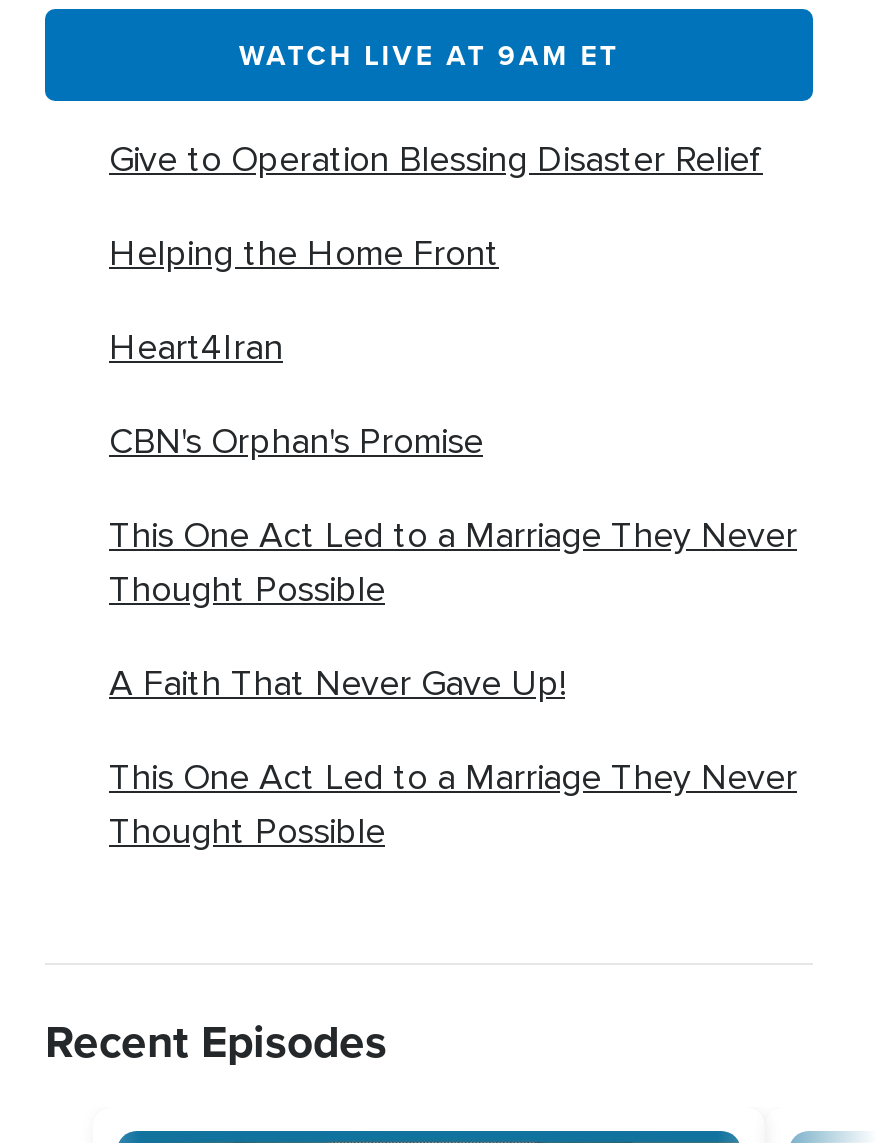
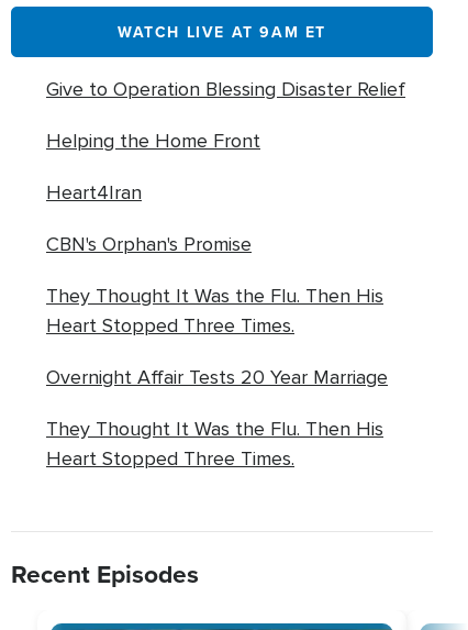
- This One Act Led to a Marriage They Never
- Thought Possible
+ They Thought It Was the Flu. Then His
+ Heart Stopped Three Times.

- A Faith That Never Gave Up!
+ Overnight Affair Tests 20 Year Marriage

- This One Act Led to a Marriage They Never
- Thought Possible
+ They Thought It Was the Flu. Then His
+ Heart Stopped Three Times.
